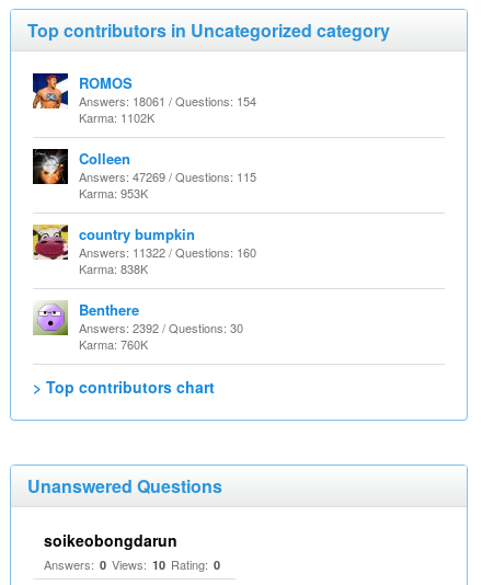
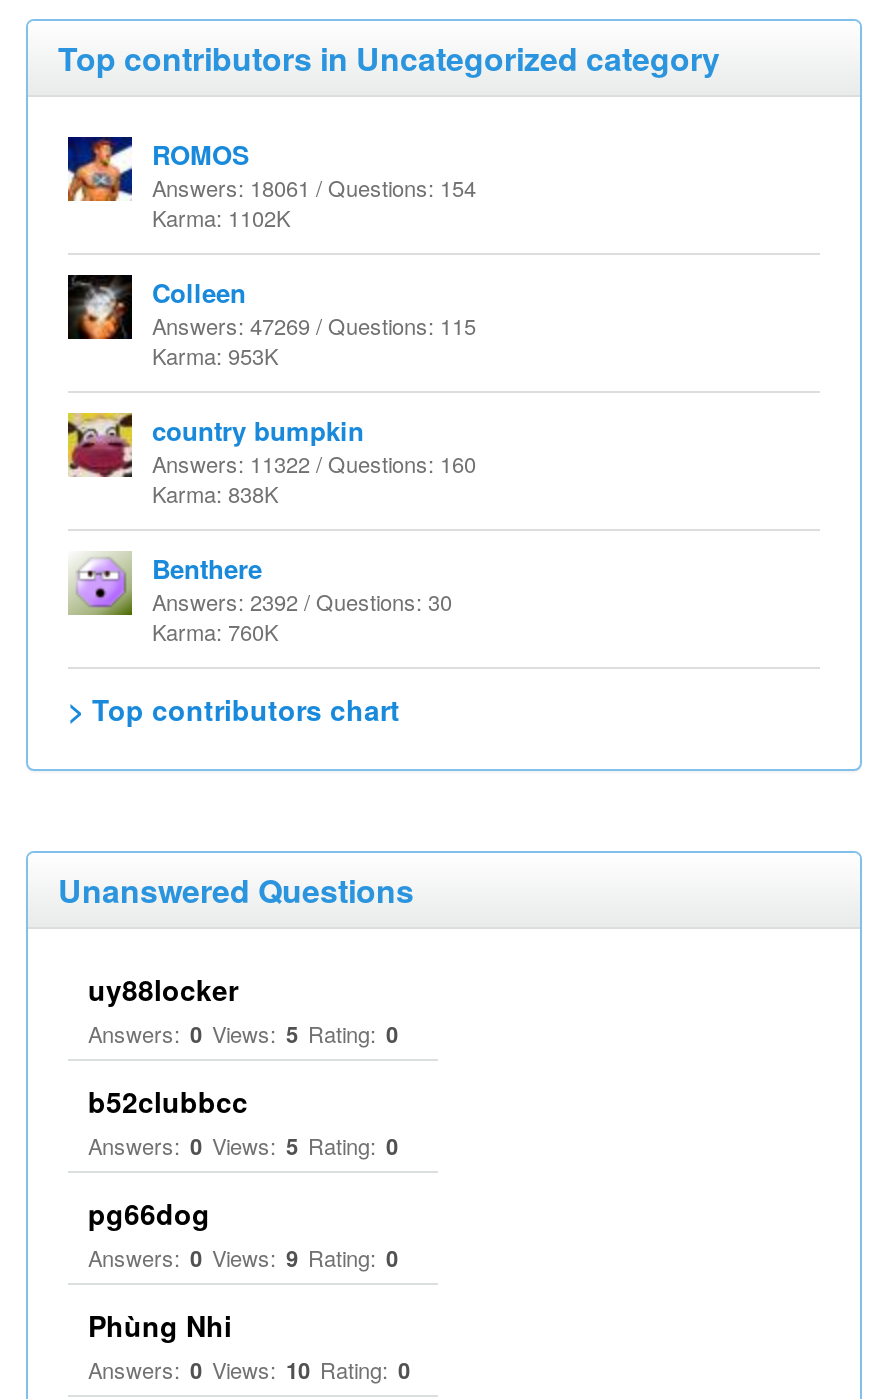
- soikeobongdarun
+ uy88locker
+ Answers: 0 Views: 5 Rating: 0
+ b52clubbcc
+ Answers: 0 Views: 5 Rating: 0
+ pg66dog
+ Answers: 0 Views: 9 Rating: 0
+ Phùng Nhi
